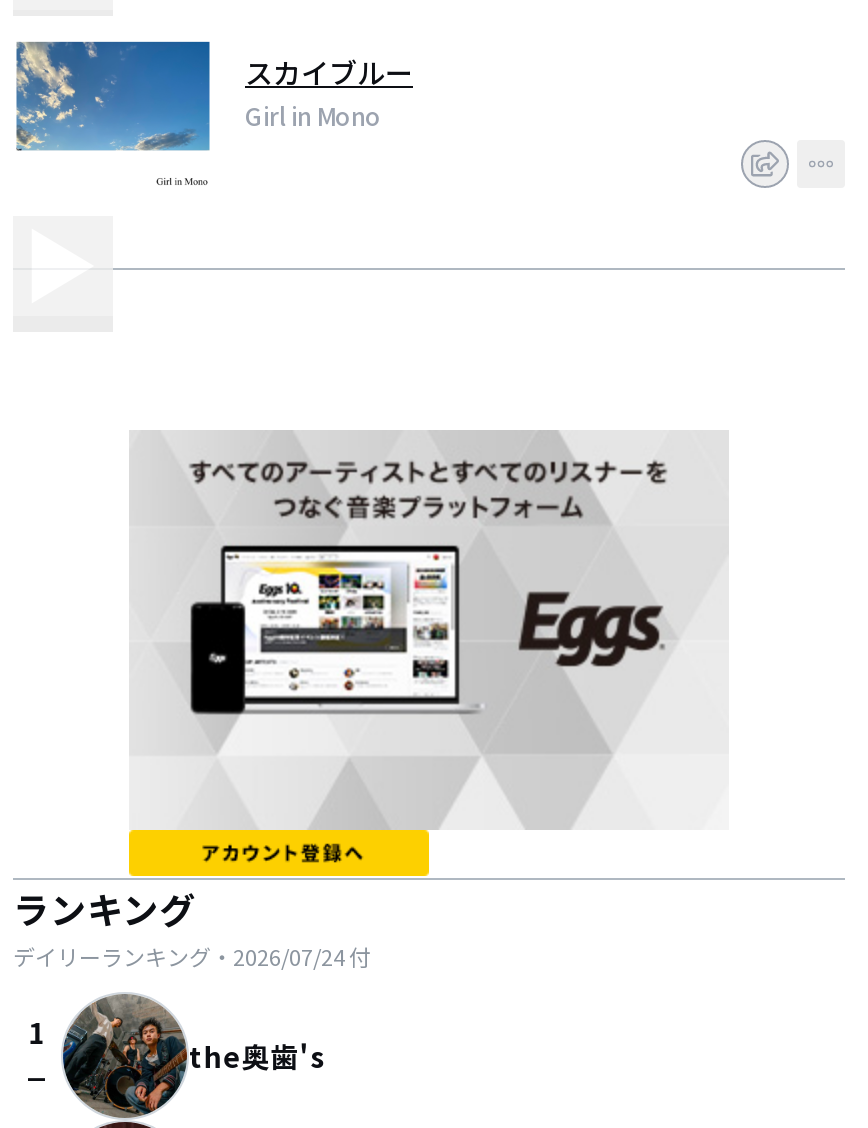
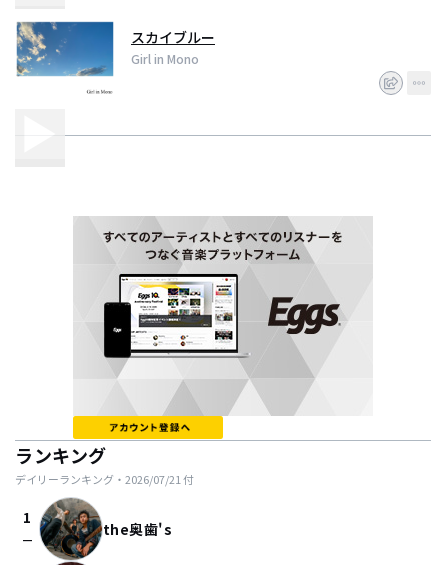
- デイリーランキング・2026/07/24付
+ デイリーランキング・2026/07/21付
